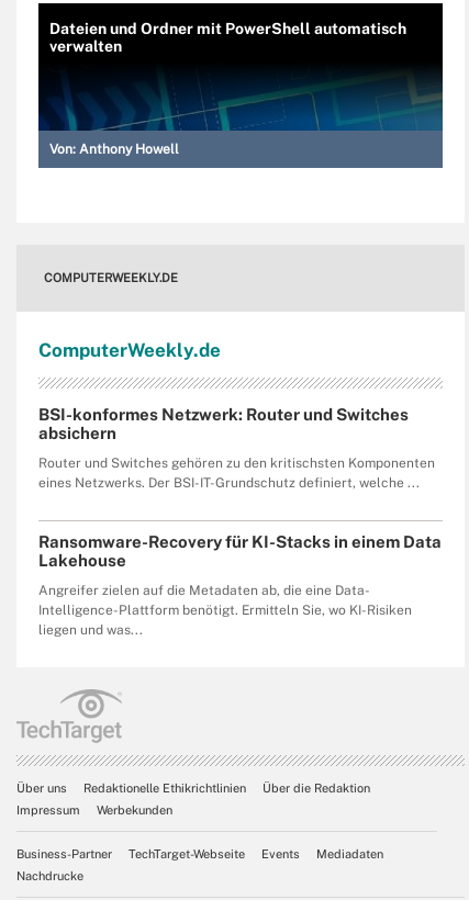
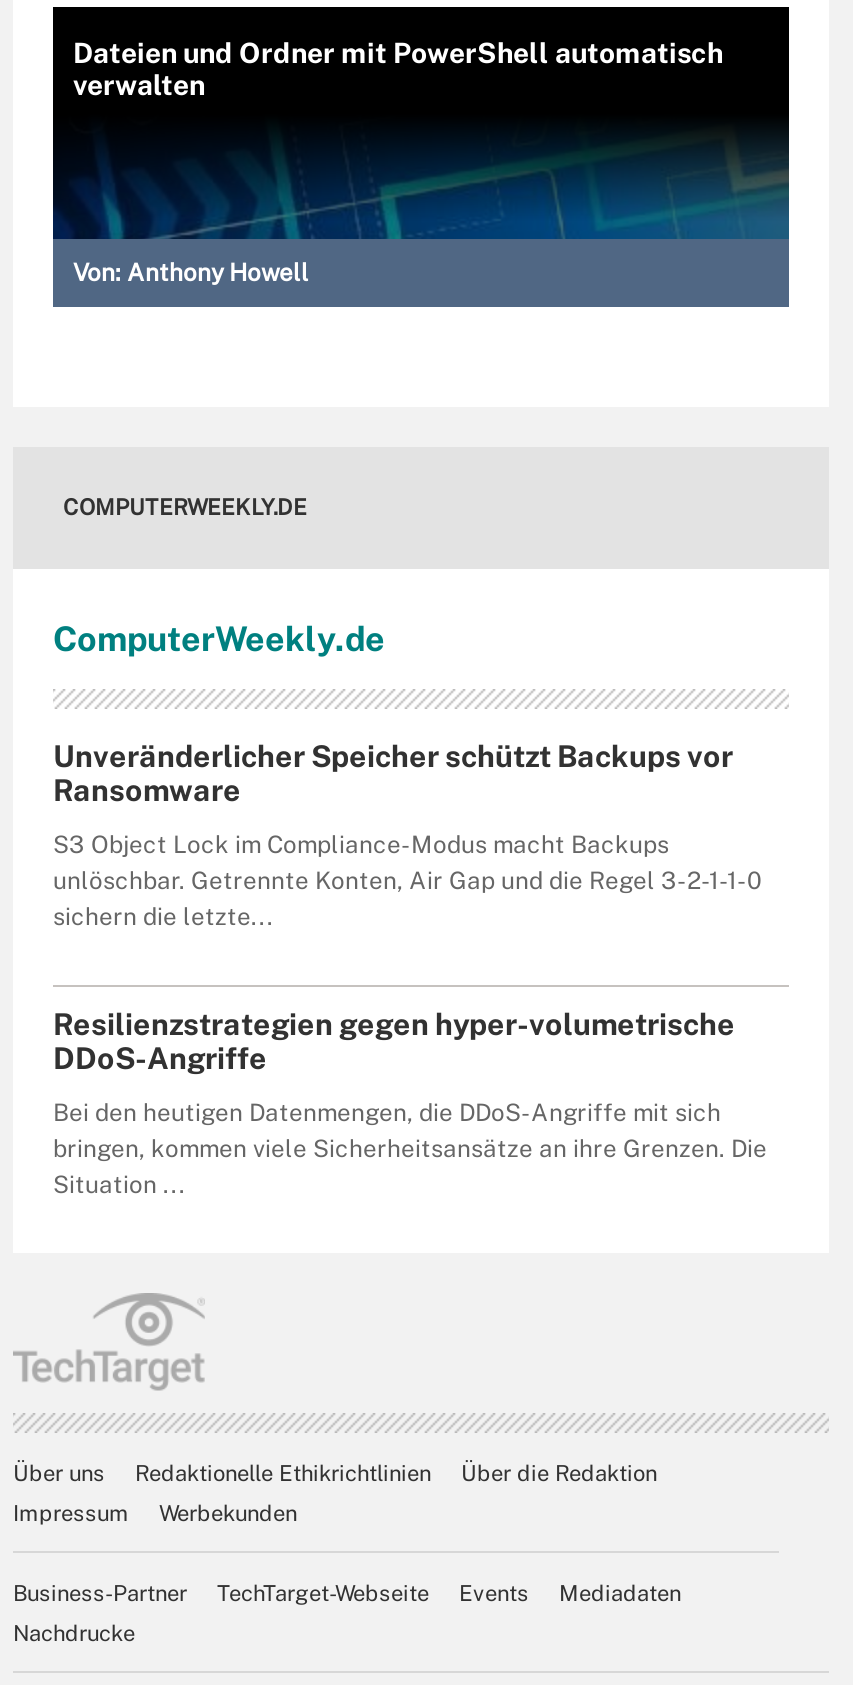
- BSI-konformes Netzwerk: Router und Switches
- absichern
+ Unveränderlicher Speicher schützt Backups vor
+ Ransomware

- Router und Switches gehören zu den kritischsten Komponenten
- eines Netzwerks. Der BSI-IT-Grundschutz definiert, welche ...
+ S3 Object Lock im Compliance-Modus macht Backups
+ unlöschbar. Getrennte Konten, Air Gap und die Regel 3-2-1-1-0
+ sichern die letzte...

- Ransomware-Recovery für KI-Stacks in einem Data
- Lakehouse
+ Resilienzstrategien gegen hyper-volumetrische
+ DDoS-Angriffe

- Angreifer zielen auf die Metadaten ab, die eine Data-
- Intelligence-Plattform benötigt. Ermitteln Sie, wo KI-Risiken
- liegen und was...
+ Bei den heutigen Datenmengen, die DDoS-Angriffe mit sich
+ bringen, kommen viele Sicherheitsansätze an ihre Grenzen. Die
+ Situation ...
